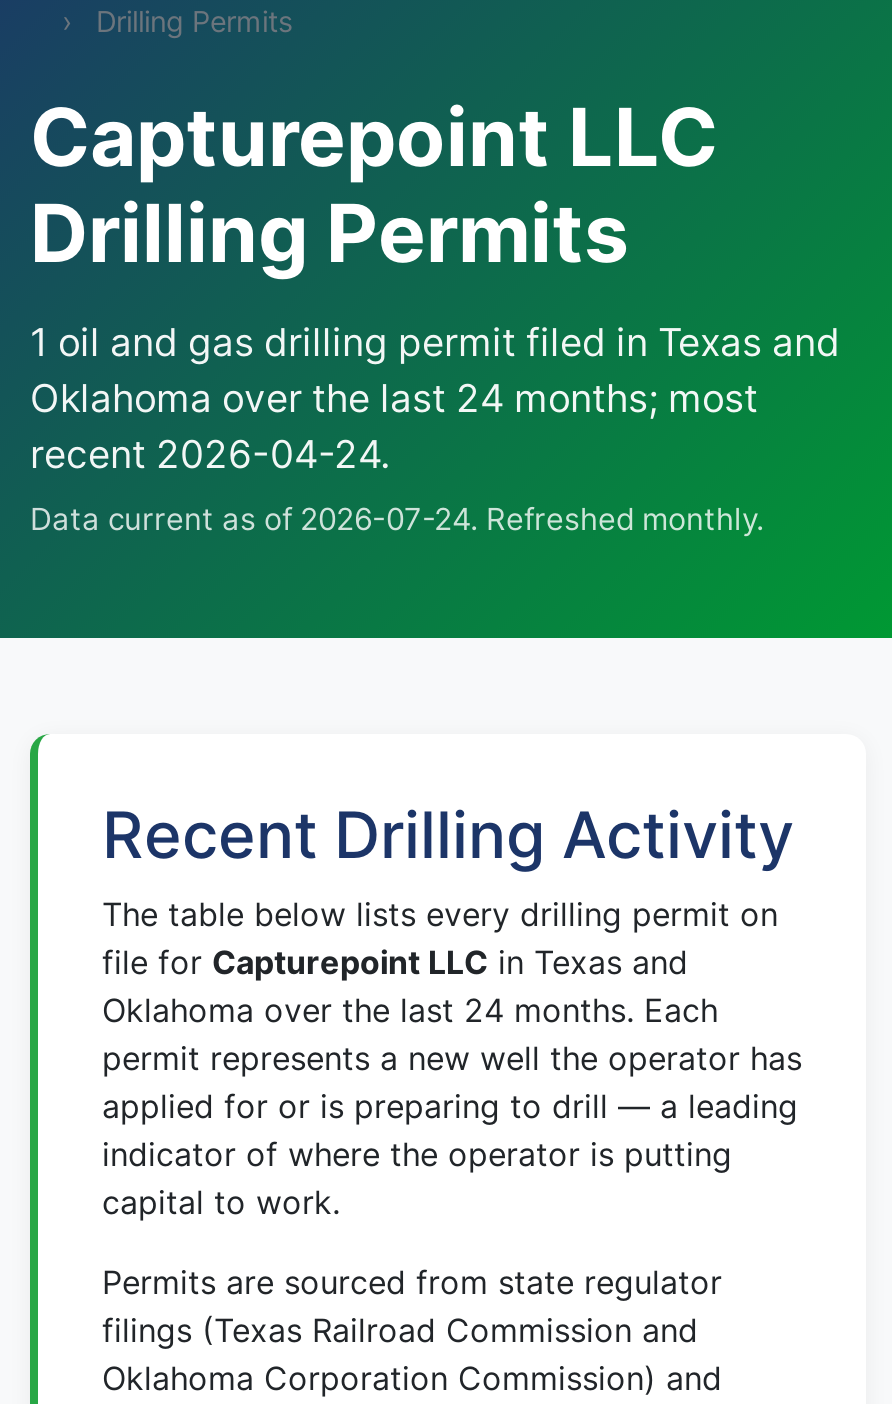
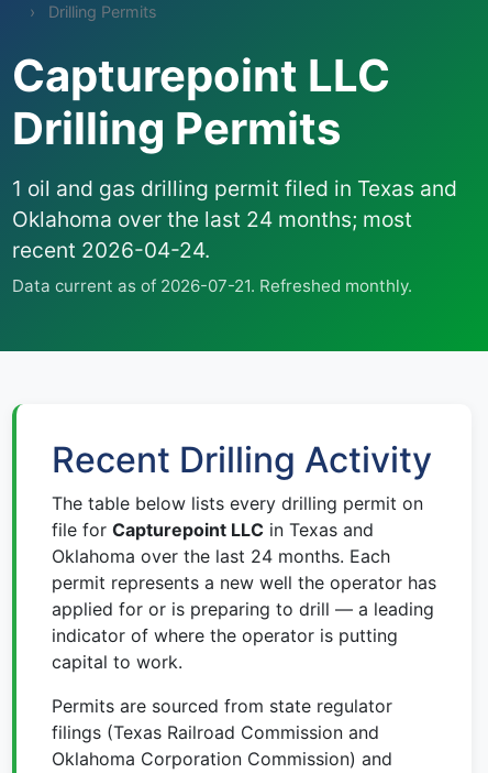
- Data current as of 2026-07-24. Refreshed monthly.
+ Data current as of 2026-07-21. Refreshed monthly.
